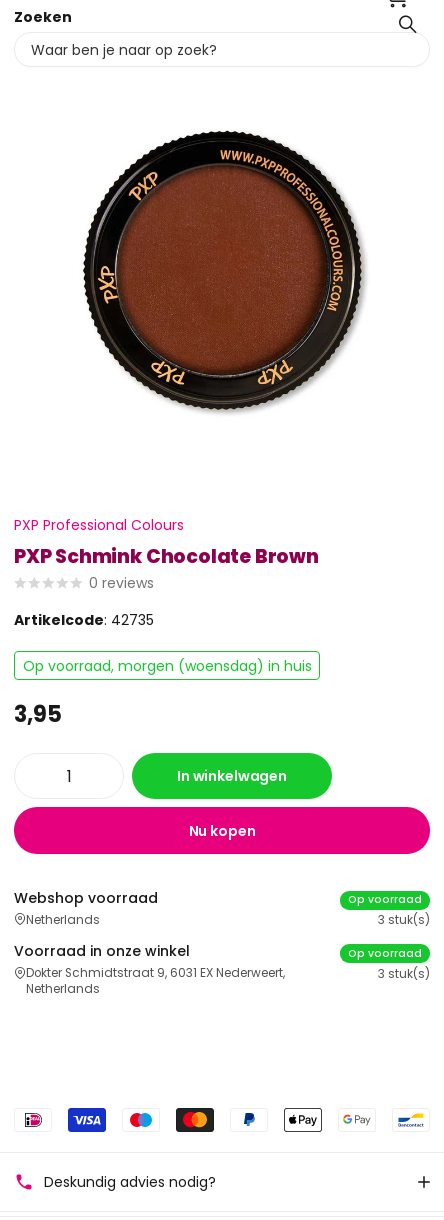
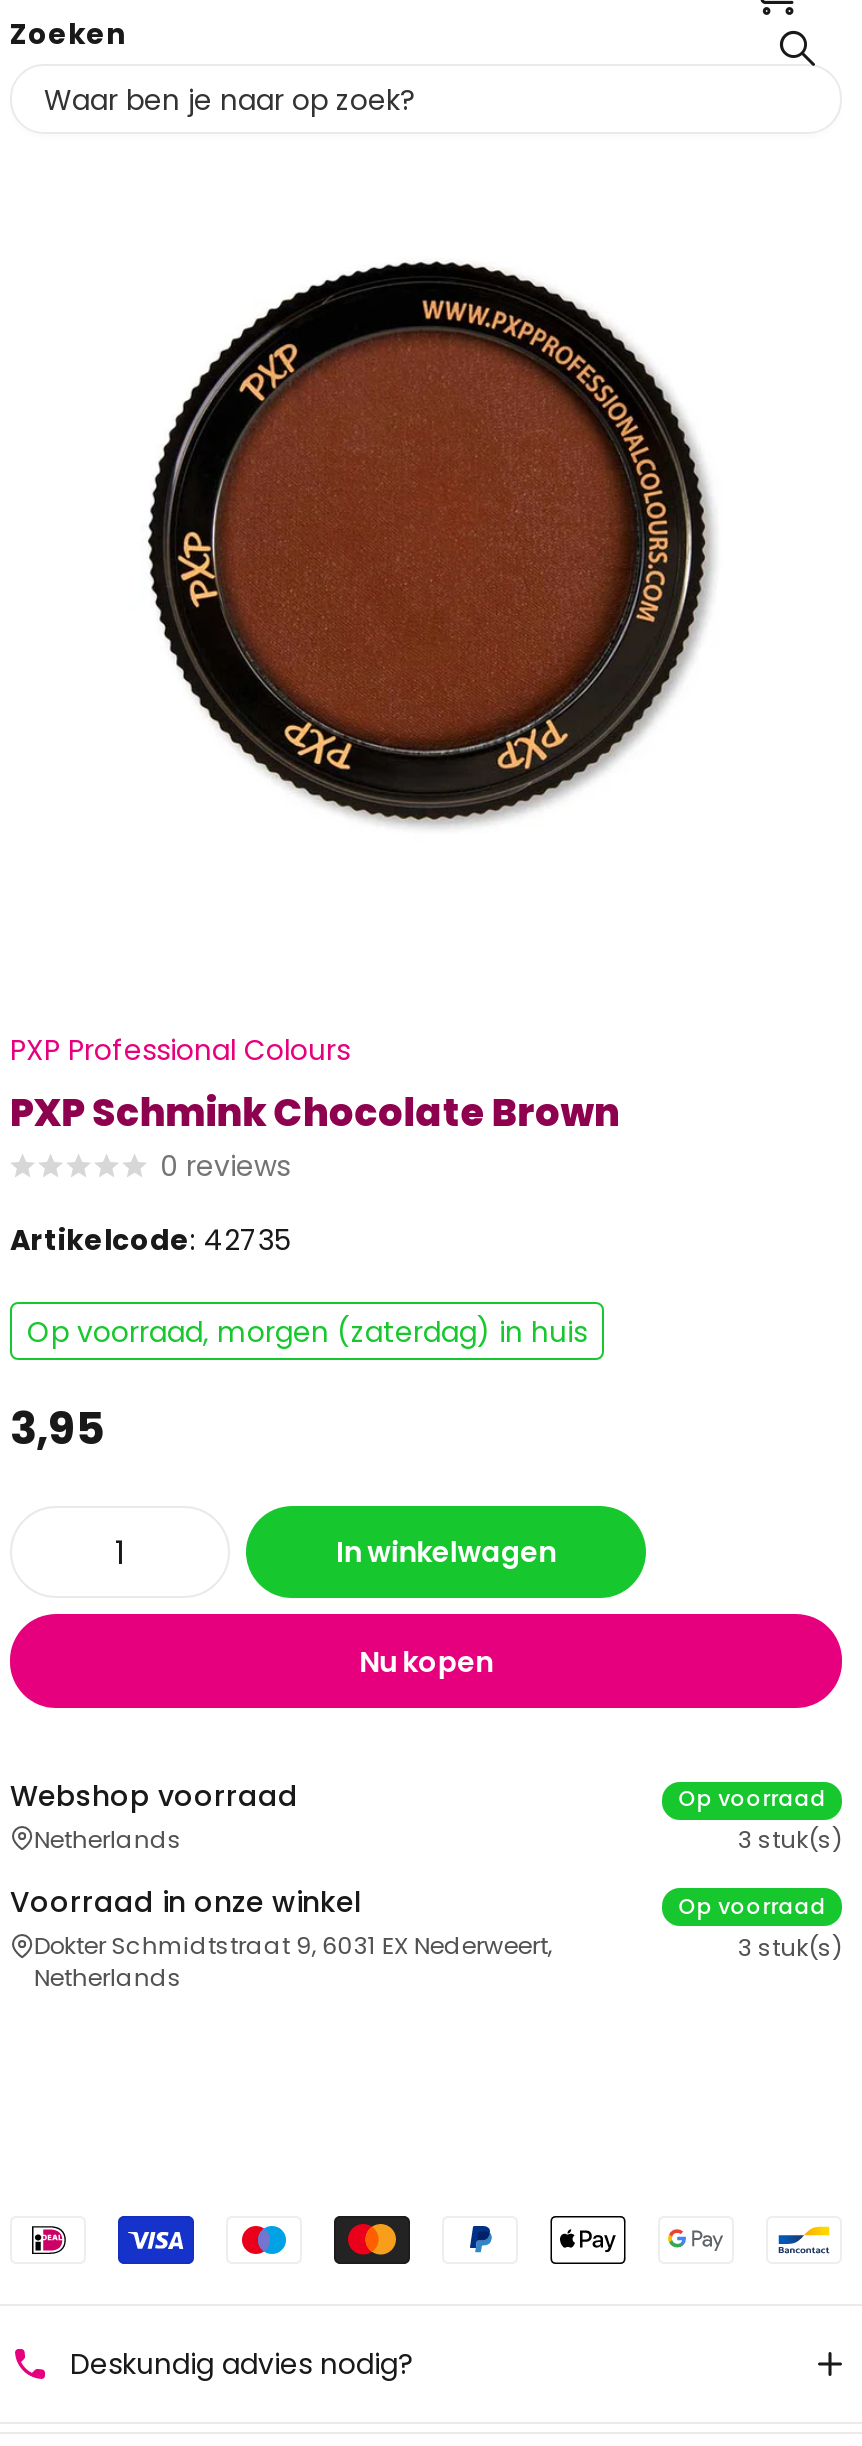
- Op voorraad, morgen (woensdag) in huis
+ Op voorraad, morgen (zaterdag) in huis
